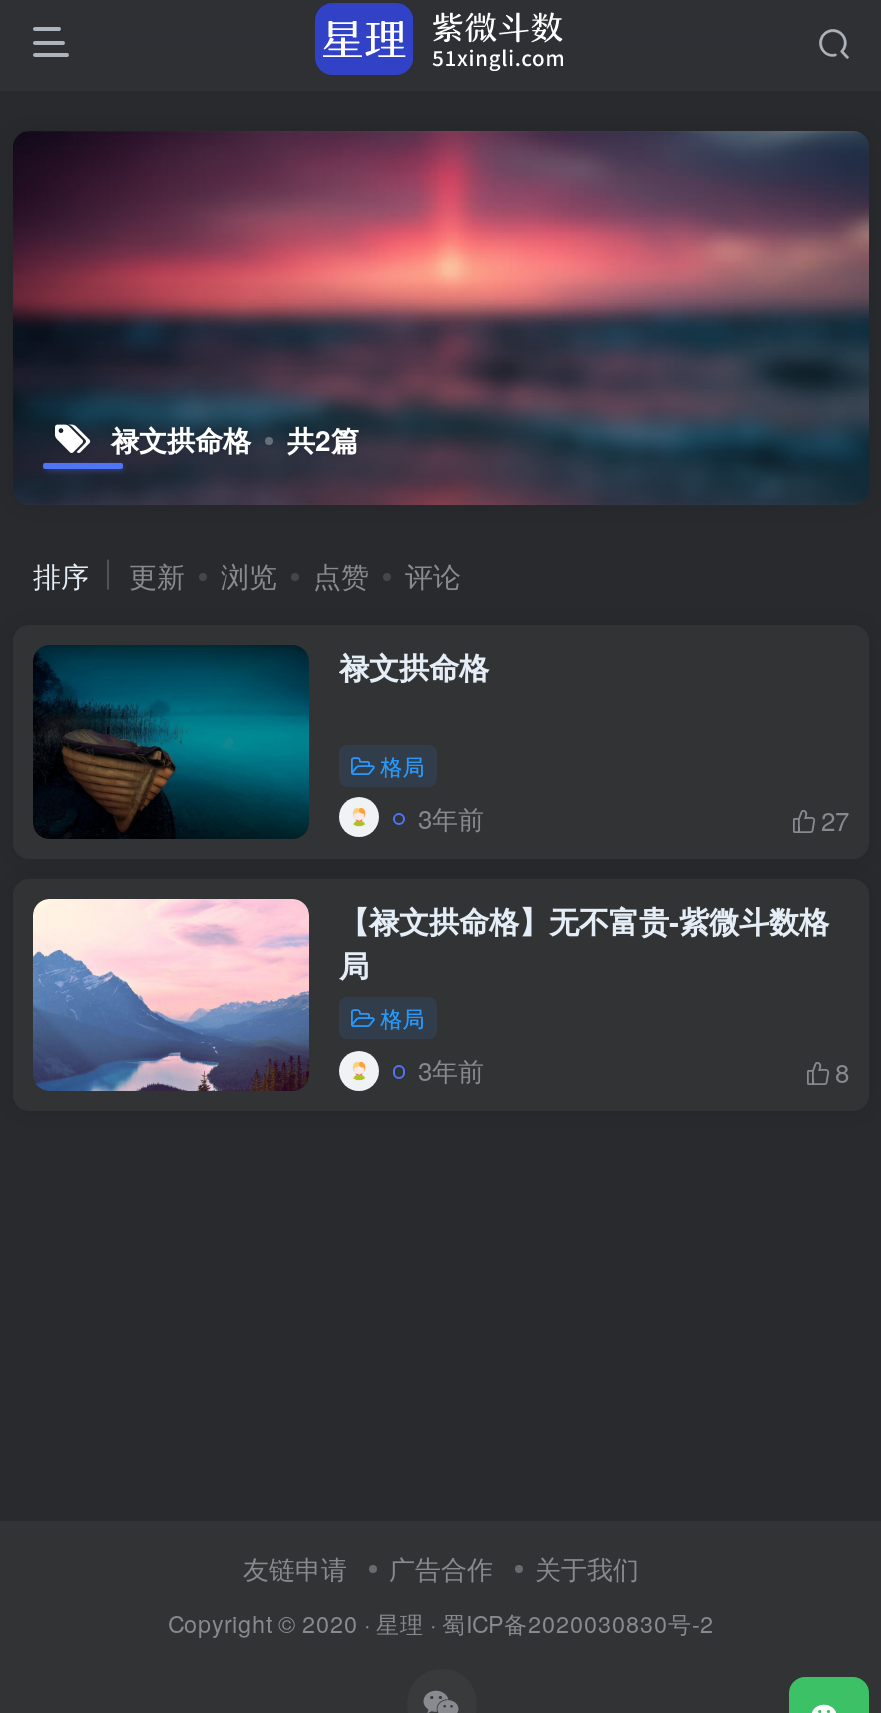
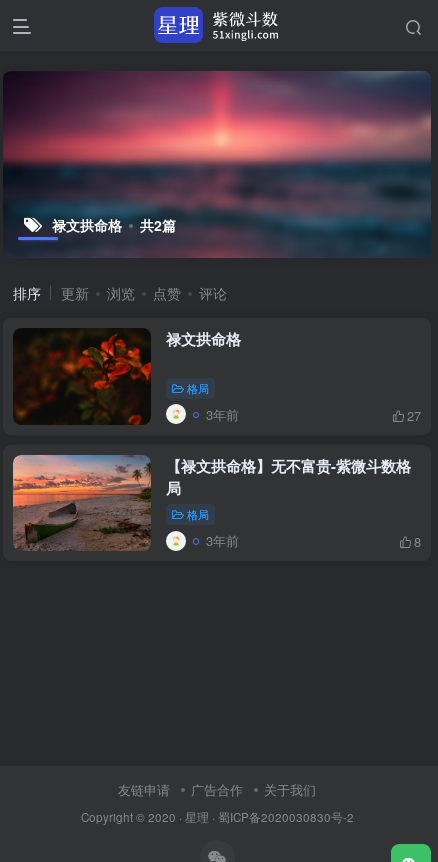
- [image]
+ [image]

- [image]
+ [image]
